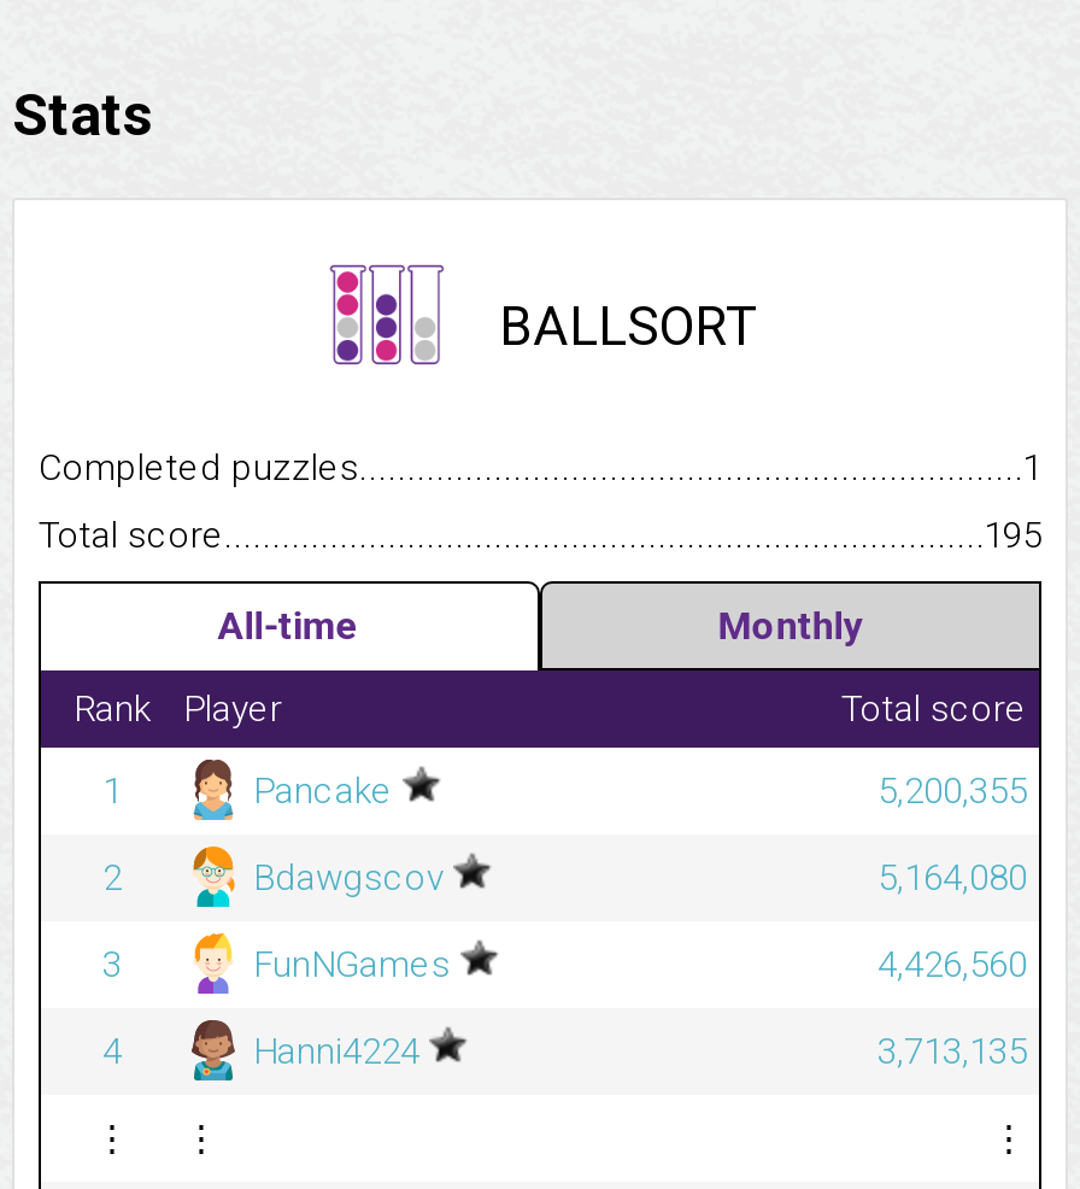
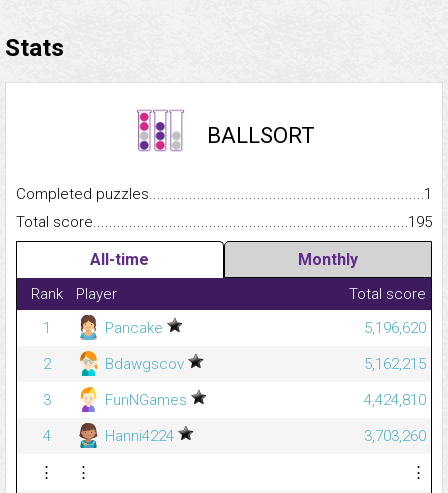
- 5,200,355
+ 5,196,620

- 5,164,080
+ 5,162,215

- 4,426,560
+ 4,424,810

- 3,713,135
+ 3,703,260
